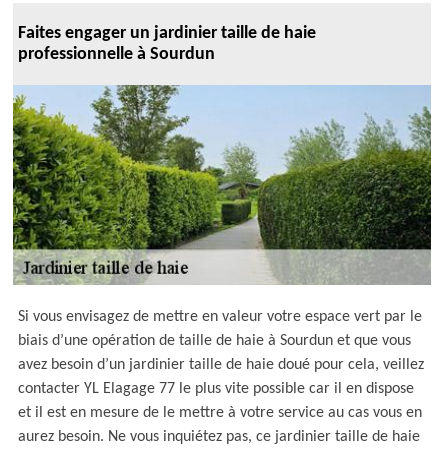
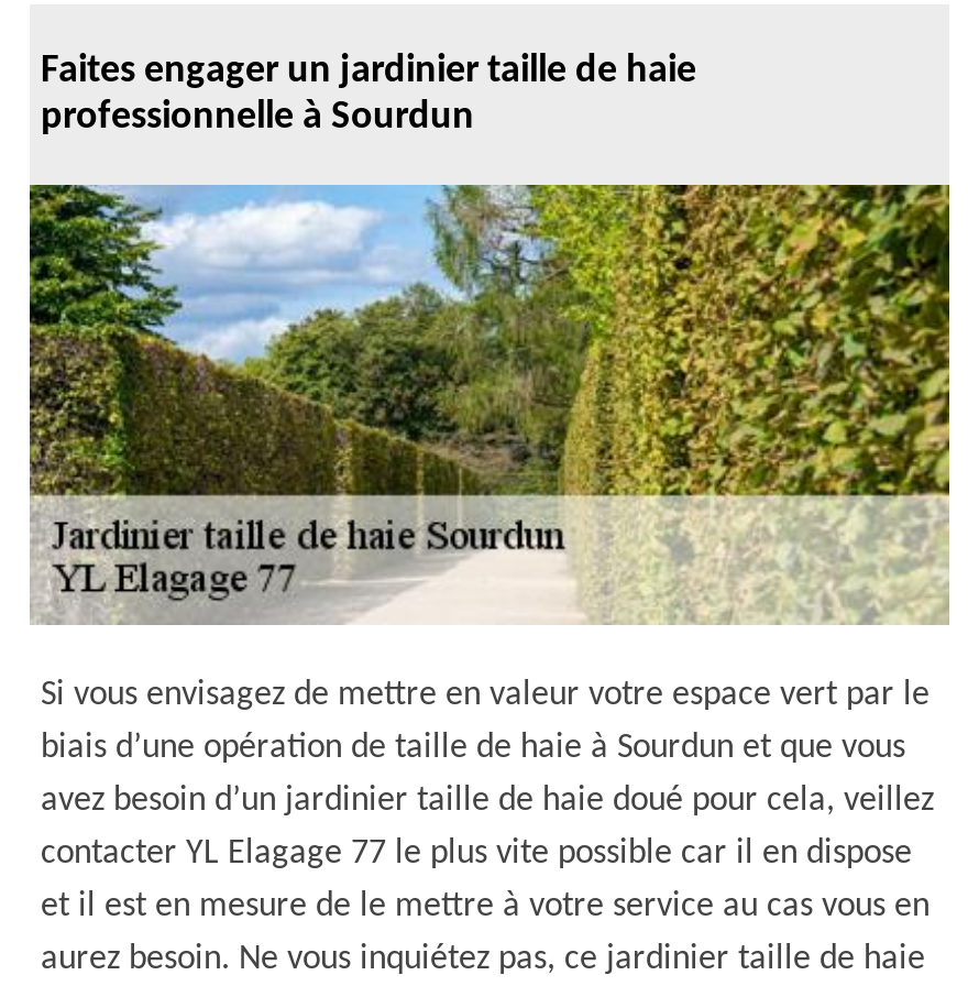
- [image]
+ [image]
